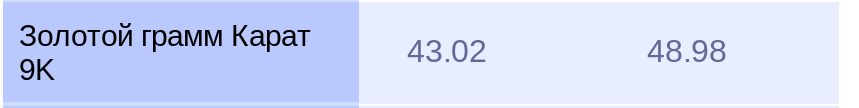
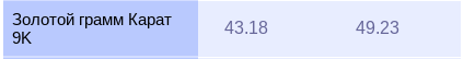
- 43.02
+ 43.18

- 48.98
+ 49.23
